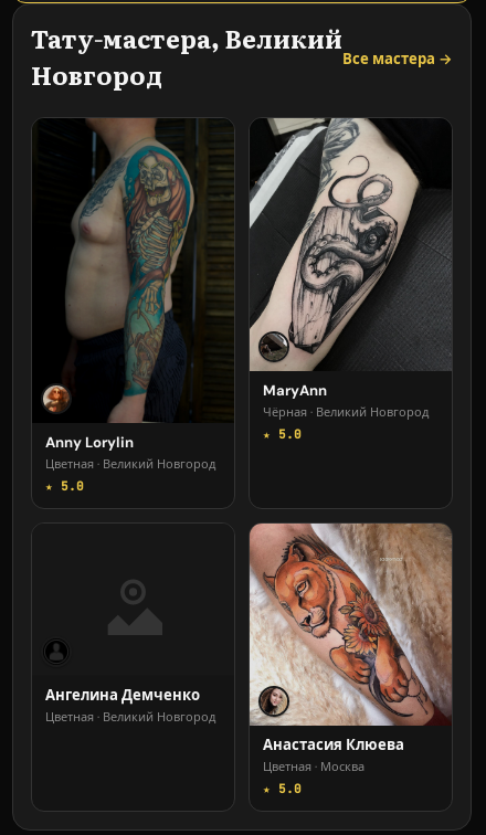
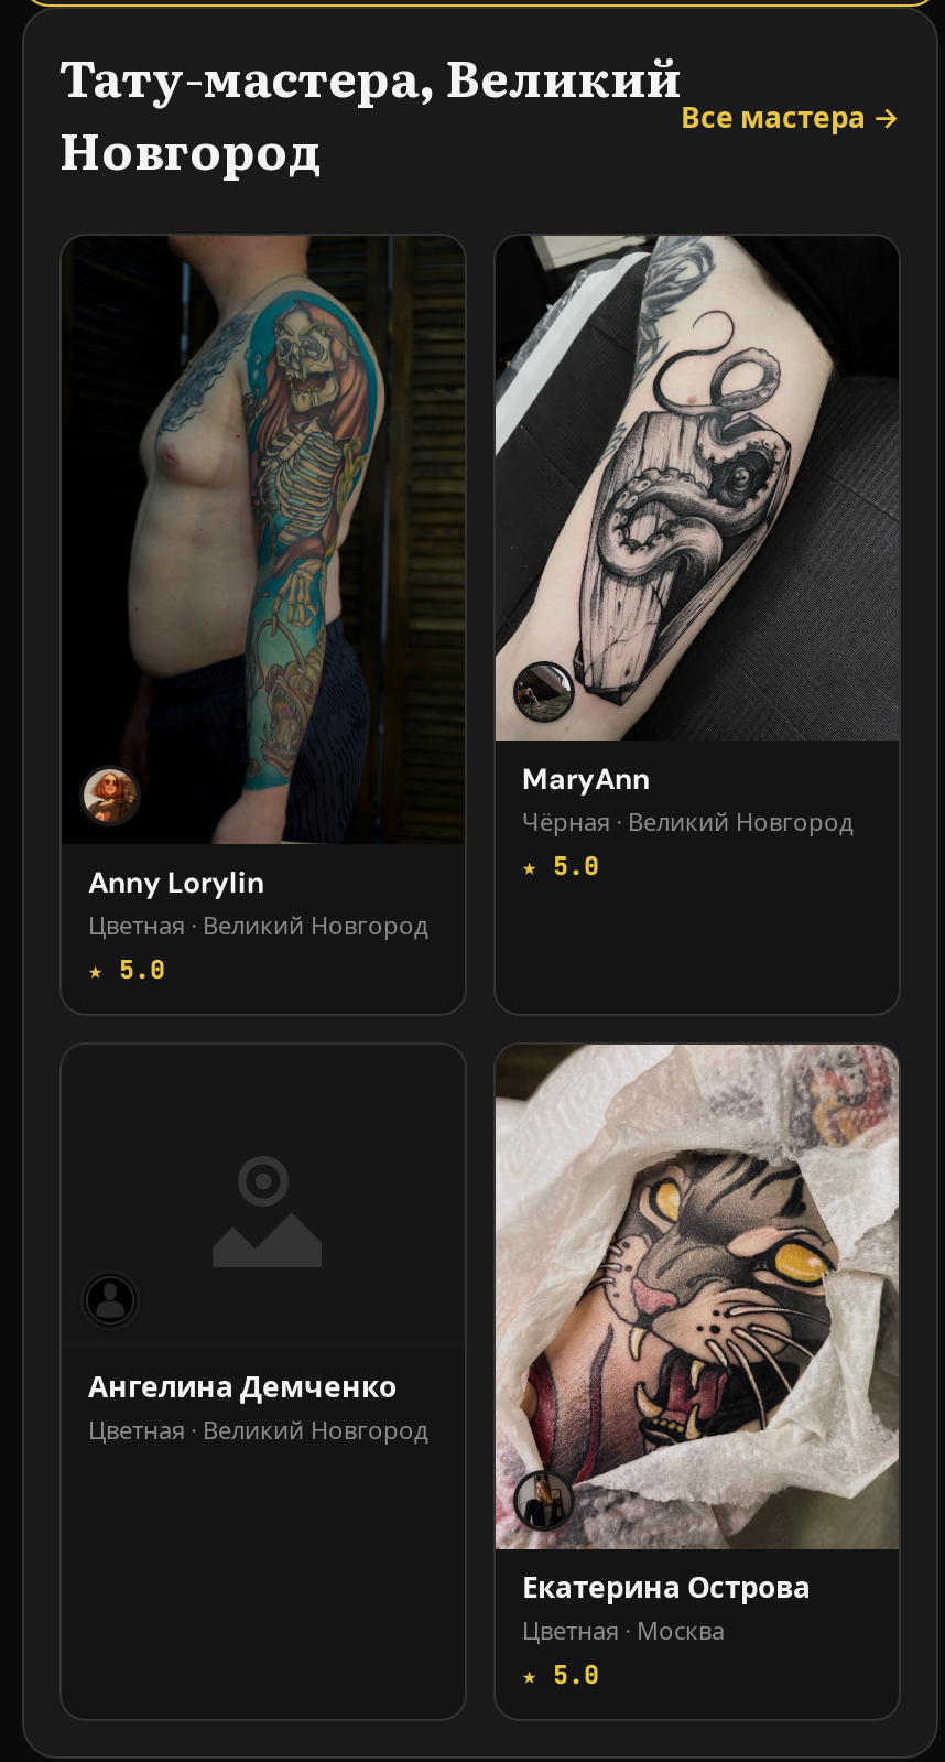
- [image]
- Анастасия Клюева
+ [image]
+ Екатерина Острова
